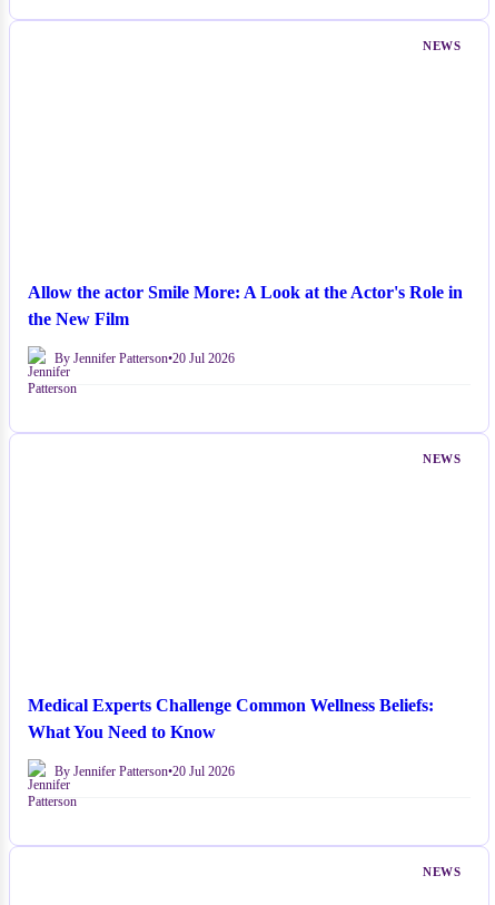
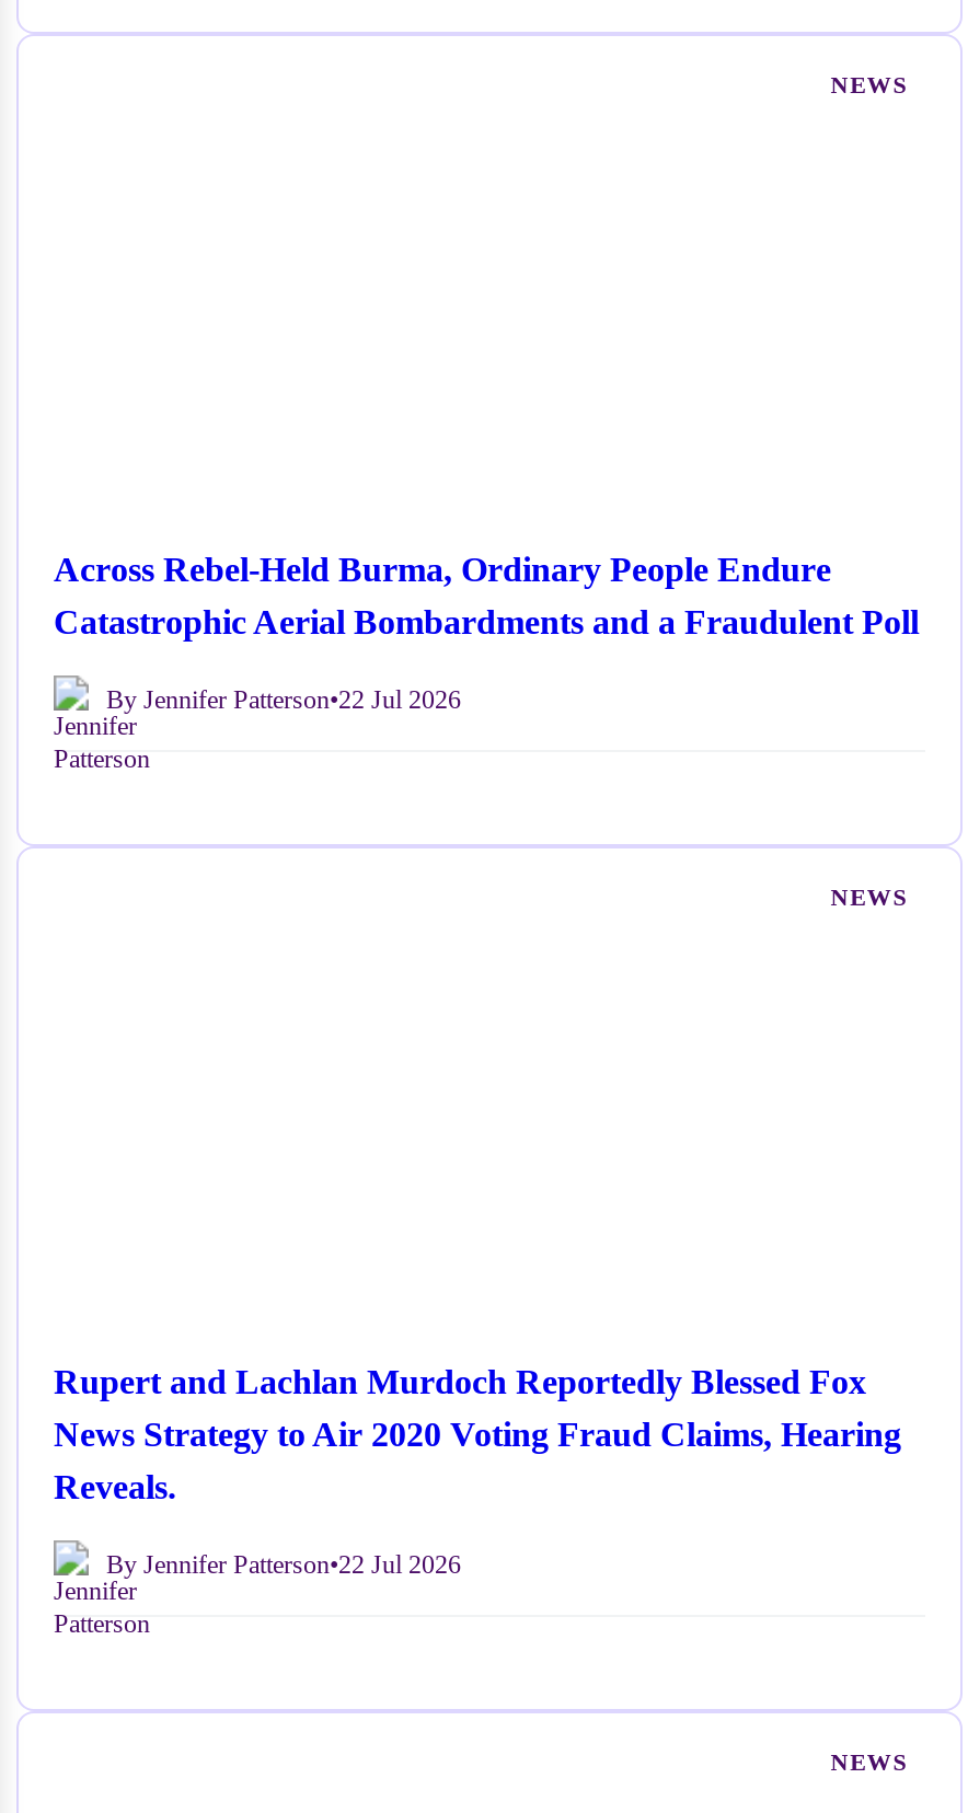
- Allow the actor Smile More: A Look at the Actor's Role in
- the New Film
+ Across Rebel-Held Burma, Ordinary People Endure
+ Catastrophic Aerial Bombardments and a Fraudulent Poll

- By Jennifer Patterson•20 Jul 2026
+ By Jennifer Patterson•22 Jul 2026

- Medical Experts Challenge Common Wellness Beliefs:
- What You Need to Know
+ Rupert and Lachlan Murdoch Reportedly Blessed Fox
+ News Strategy to Air 2020 Voting Fraud Claims, Hearing
+ Reveals.

- By Jennifer Patterson•20 Jul 2026
+ By Jennifer Patterson•22 Jul 2026
